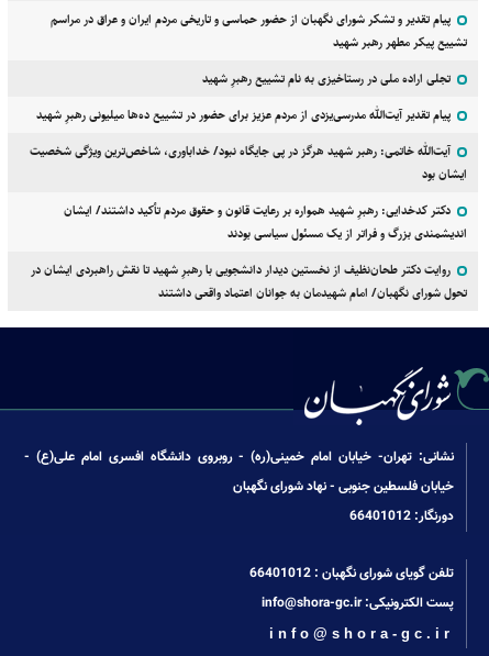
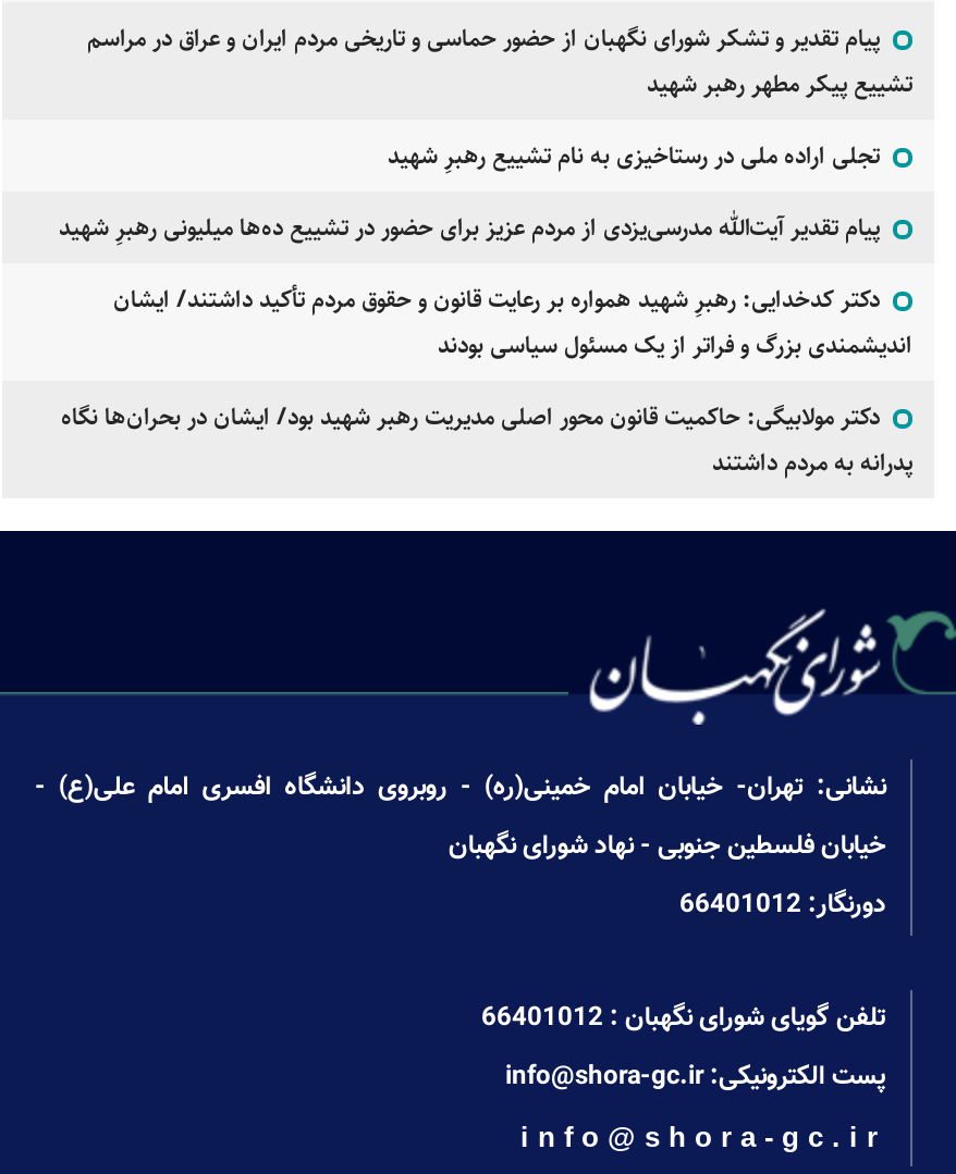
- آیت‌الله خاتمی: رهبر شهید هرگز در پی جایگاه نبود/ خداباوری، شاخص‌ترین ویژگی شخصیت
- ایشان بود

- روایت دکتر طحان‌نظیف از نخستین دیدار دانشجویی با رهبرِ شهید تا نقش راهبردی ایشان در
- تحول شورای نگهبان/ امام شهیدمان به جوانان اعتماد واقعی داشتند
+ دکتر مولابیگی: حاکمیت قانون محور اصلی مدیریت رهبر شهید بود/ ایشان در بحران‌ها نگاه
+ پدرانه به مردم داشتند
